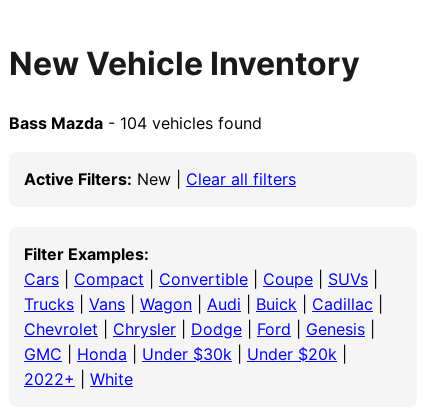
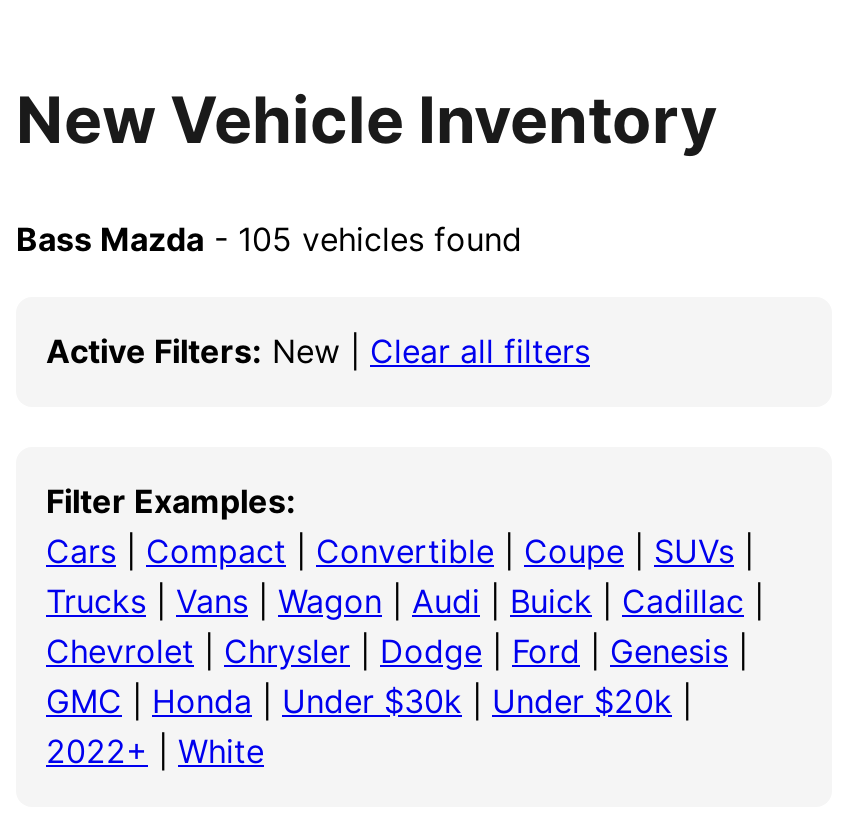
- Bass Mazda - 104 vehicles found
+ Bass Mazda - 105 vehicles found
